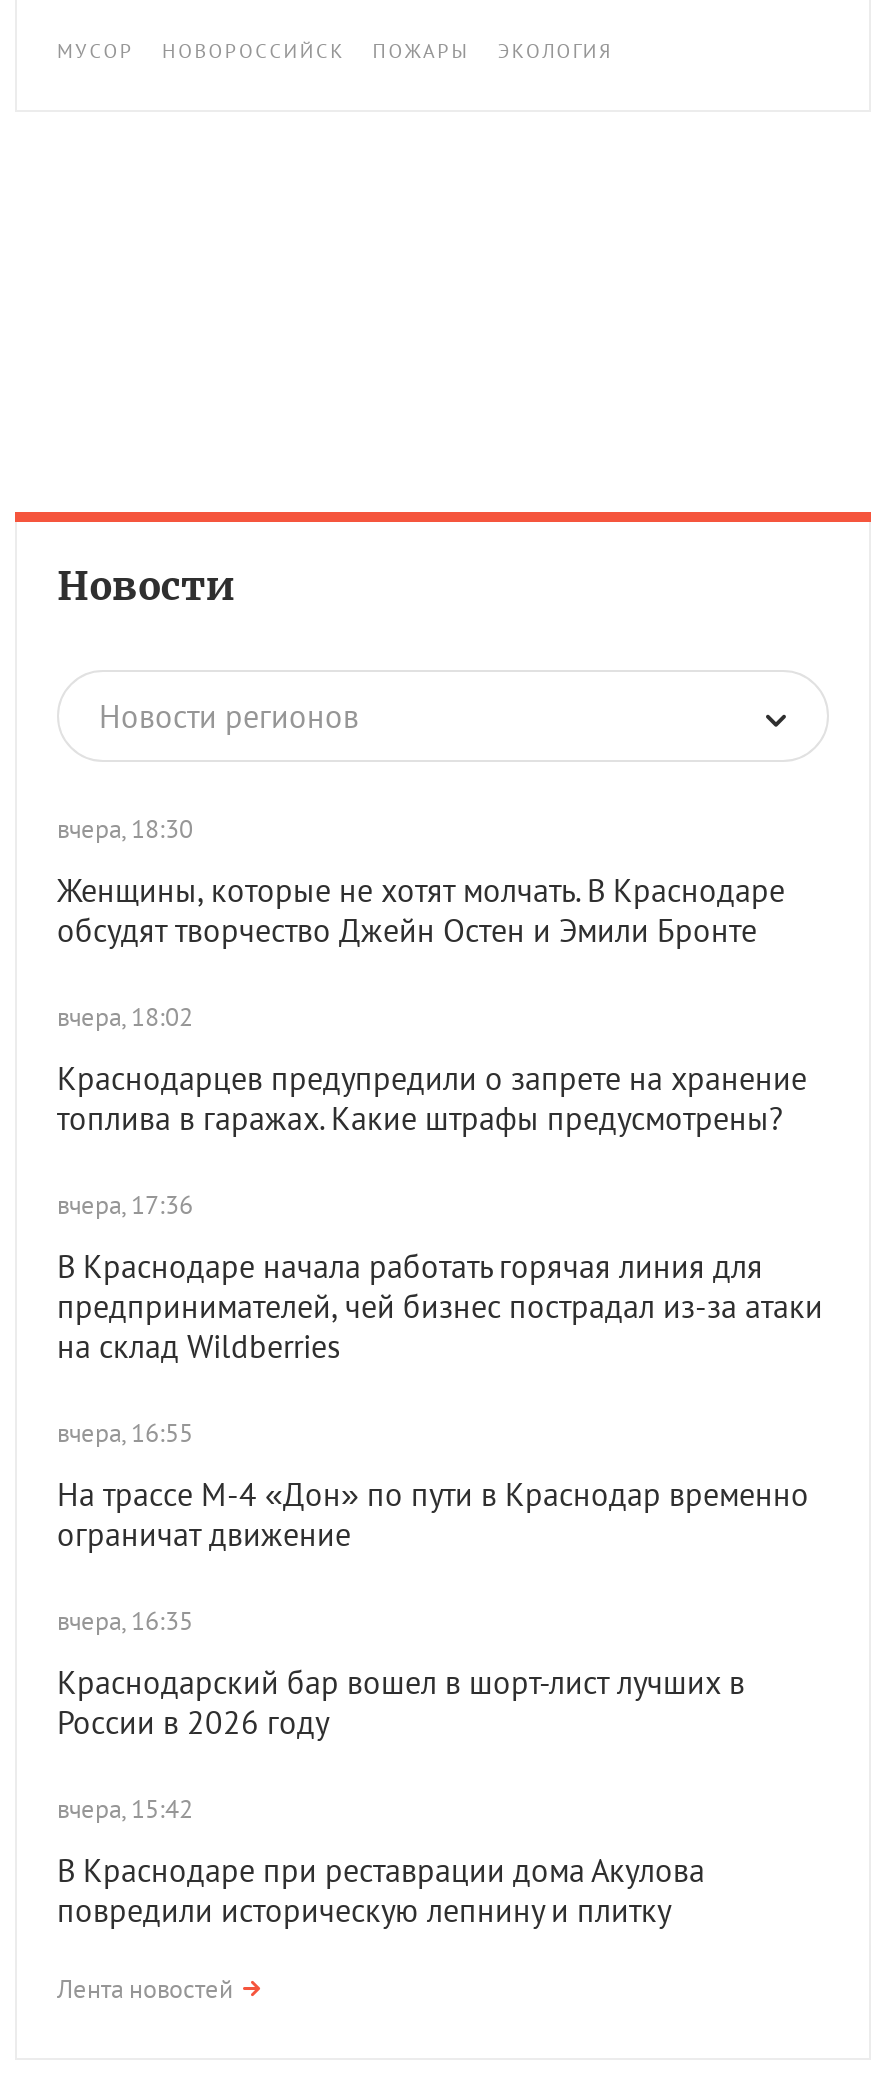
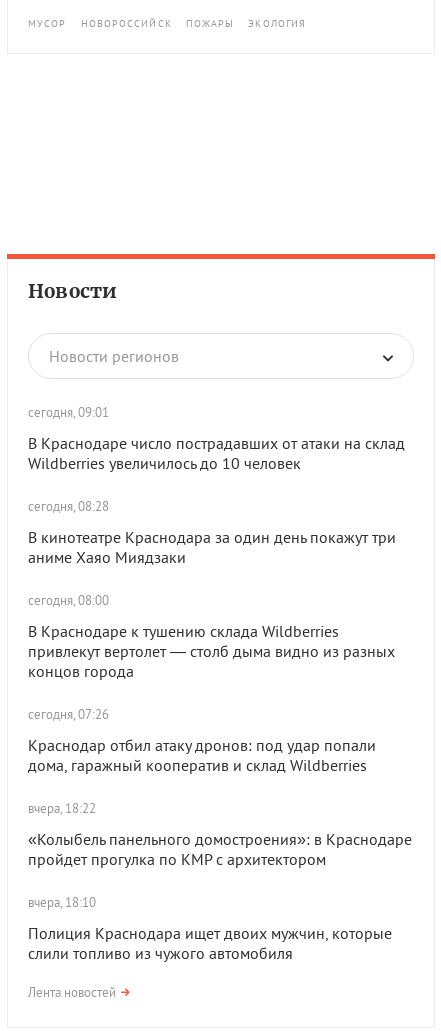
- вчера, 18:30
+ сегодня, 09:01

- Женщины, которые не хотят молчать. В Краснодаре
- обсудят творчество Джейн Остен и Эмили Бронте
+ В Краснодаре число пострадавших от атаки на склад
+ Wildberries увеличилось до 10 человек

- вчера, 18:02
+ сегодня, 08:28

- Краснодарцев предупредили о запрете на хранение
- топлива в гаражах. Какие штрафы предусмотрены?
+ В кинотеатре Краснодара за один день покажут три
+ аниме Хаяо Миядзаки

- вчера, 17:36
+ сегодня, 08:00

- В Краснодаре начала работать горячая линия для
- предпринимателей, чей бизнес пострадал из-за атаки
- на склад Wildberries
+ В Краснодаре к тушению склада Wildberries
+ привлекут вертолет — столб дыма видно из разных
+ концов города

- вчера, 16:55
+ сегодня, 07:26

- На трассе М-4 «Дон» по пути в Краснодар временно
- ограничат движение
+ Краснодар отбил атаку дронов: под удар попали
+ дома, гаражный кооператив и склад Wildberries

- вчера, 16:35
+ вчера, 18:22

- Краснодарский бар вошел в шорт-лист лучших в
- России в 2026 году
+ «Колыбель панельного домостроения»: в Краснодаре
+ пройдет прогулка по КМР с архитектором

- вчера, 15:42
+ вчера, 18:10

- В Краснодаре при реставрации дома Акулова
- повредили историческую лепнину и плитку
+ Полиция Краснодара ищет двоих мужчин, которые
+ слили топливо из чужого автомобиля
